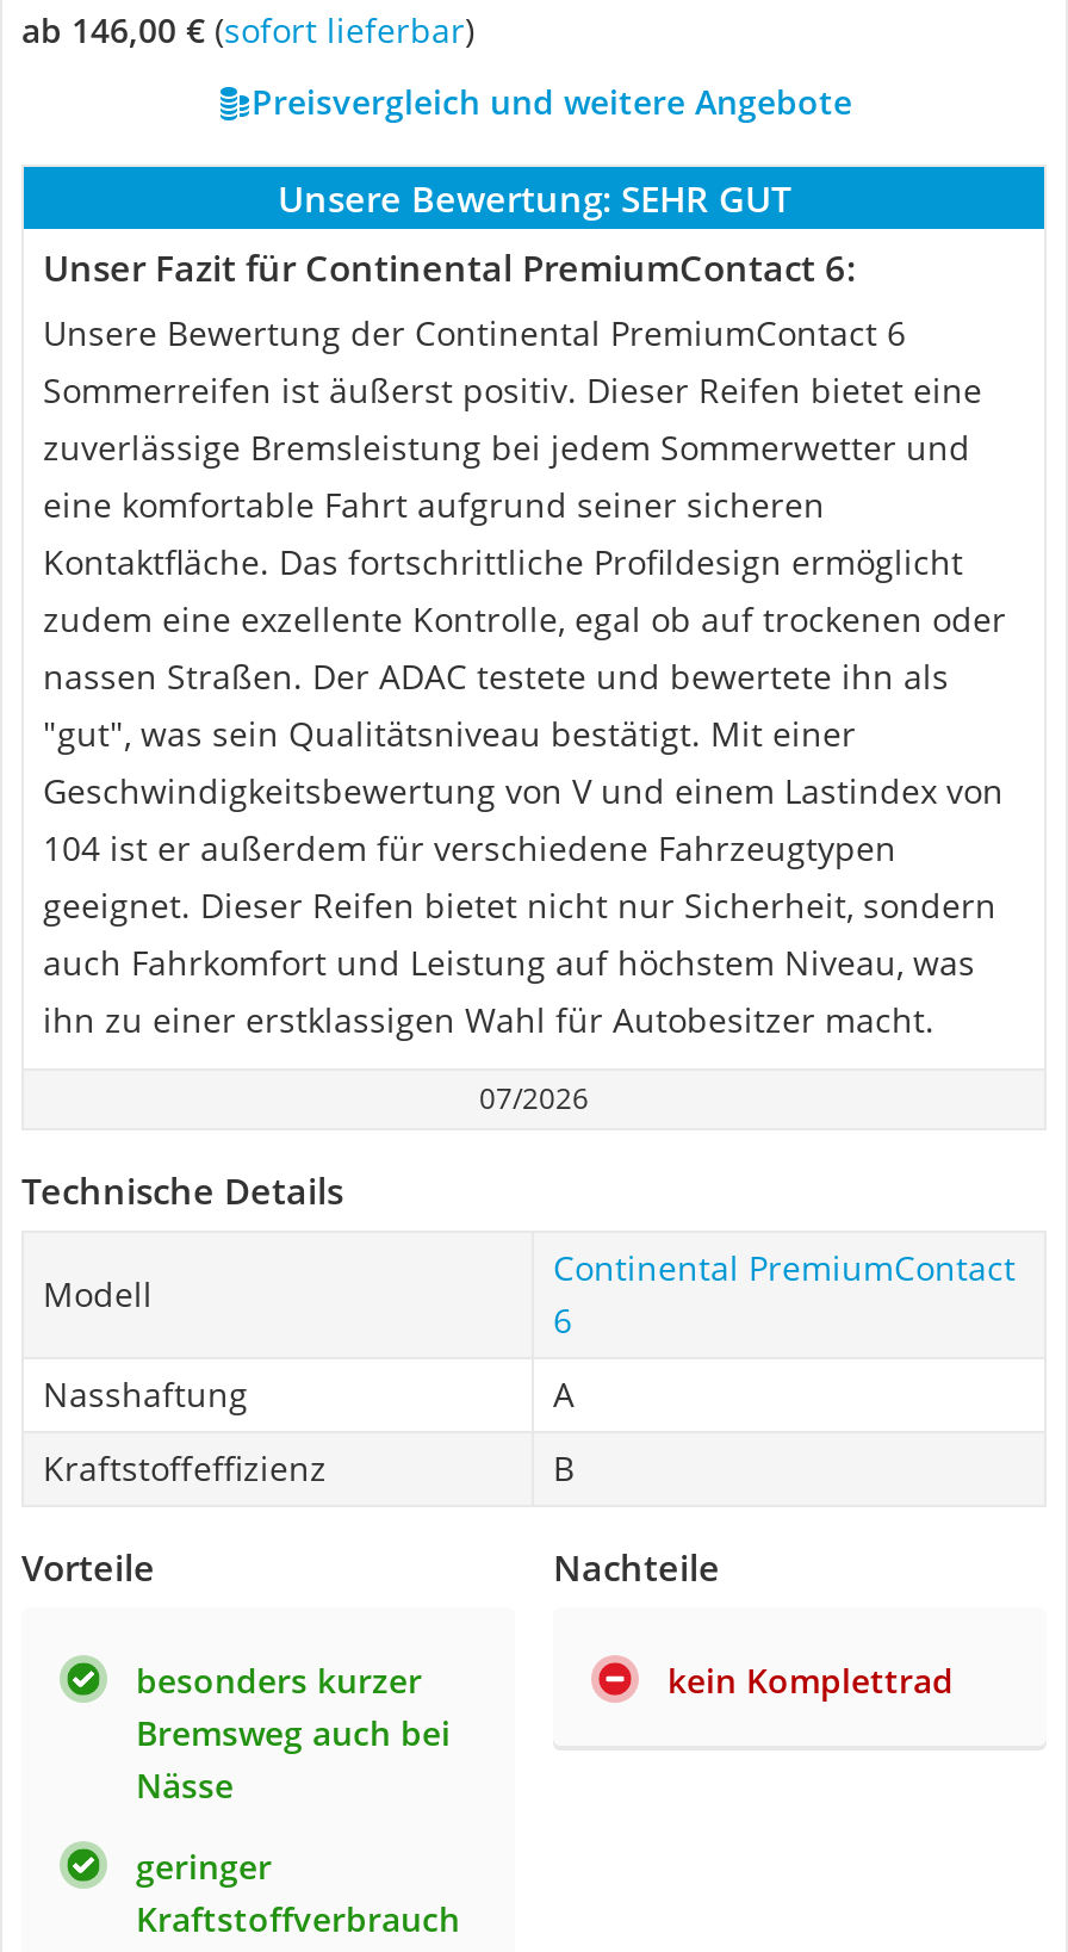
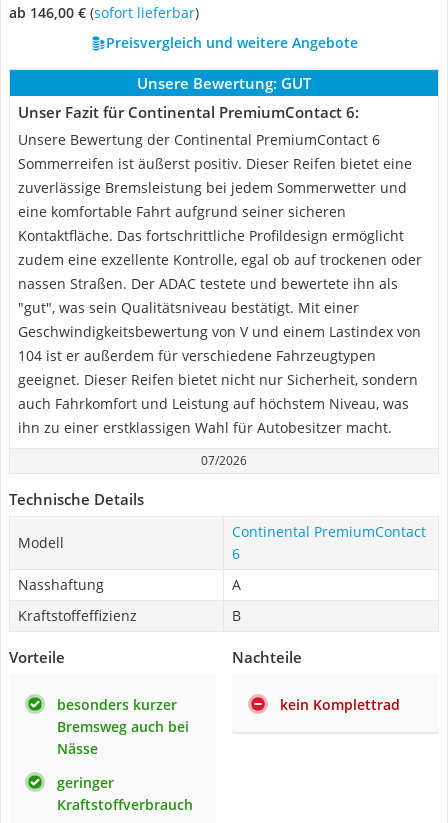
- Unsere Bewertung: SEHR GUT
+ Unsere Bewertung: GUT
